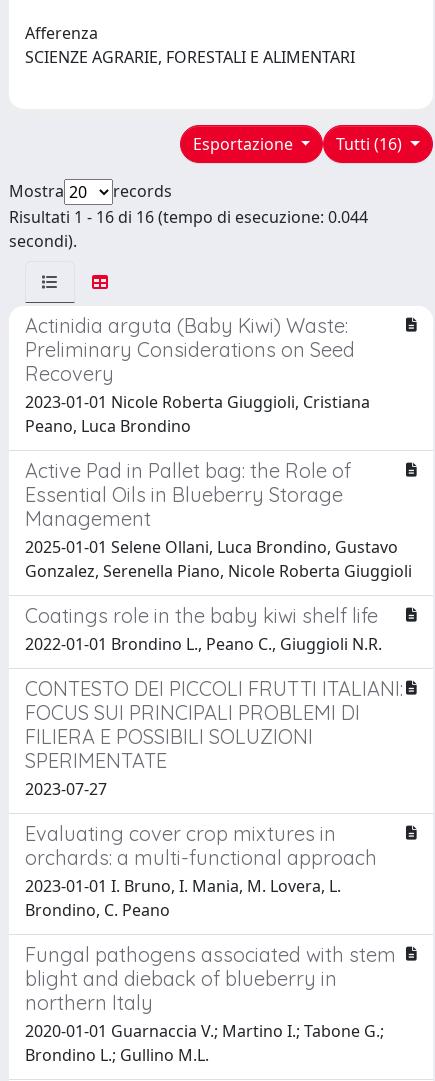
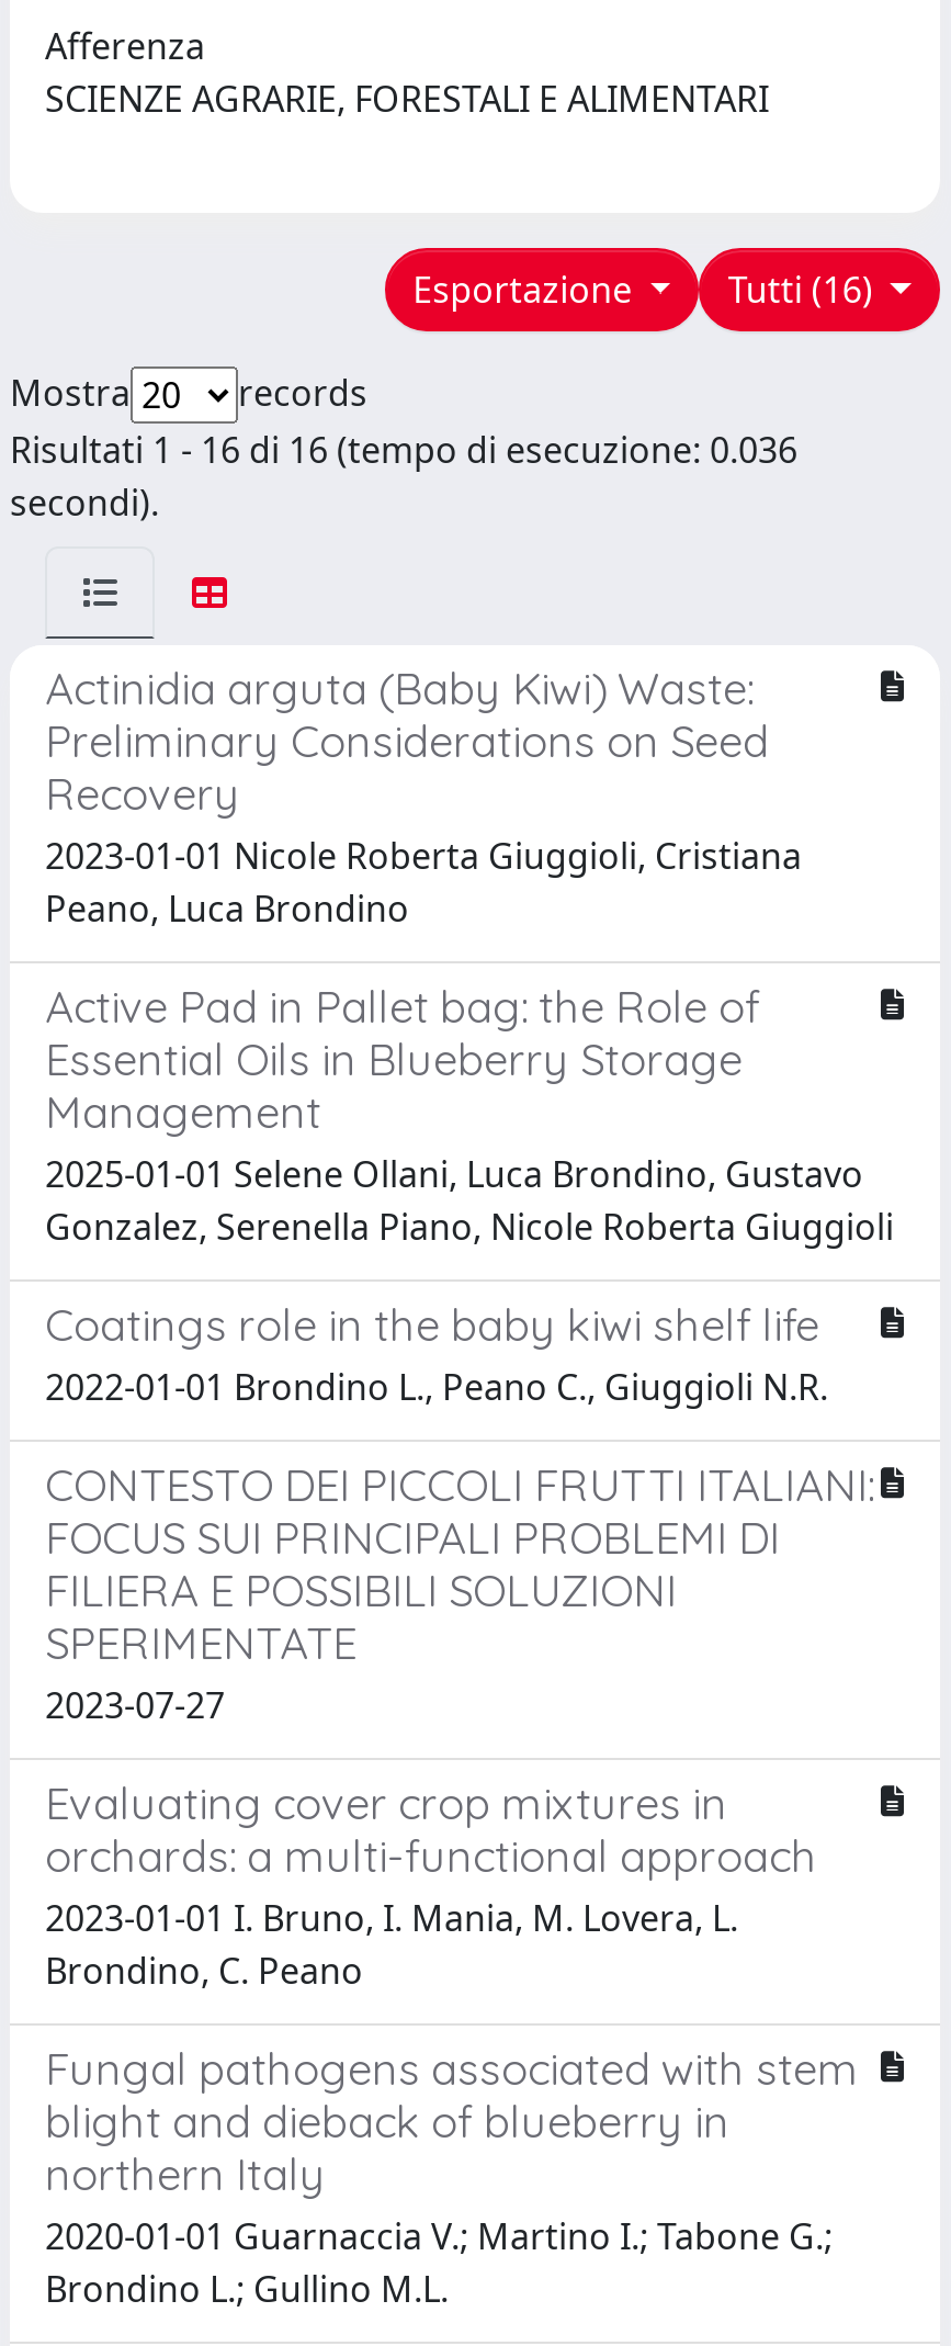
- Risultati 1 - 16 di 16 (tempo di esecuzione: 0.044
+ Risultati 1 - 16 di 16 (tempo di esecuzione: 0.036
